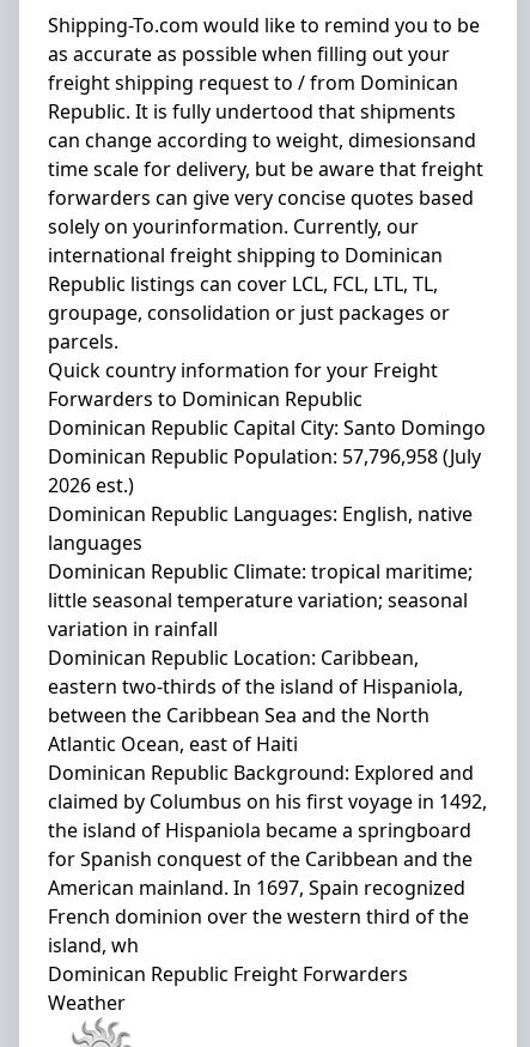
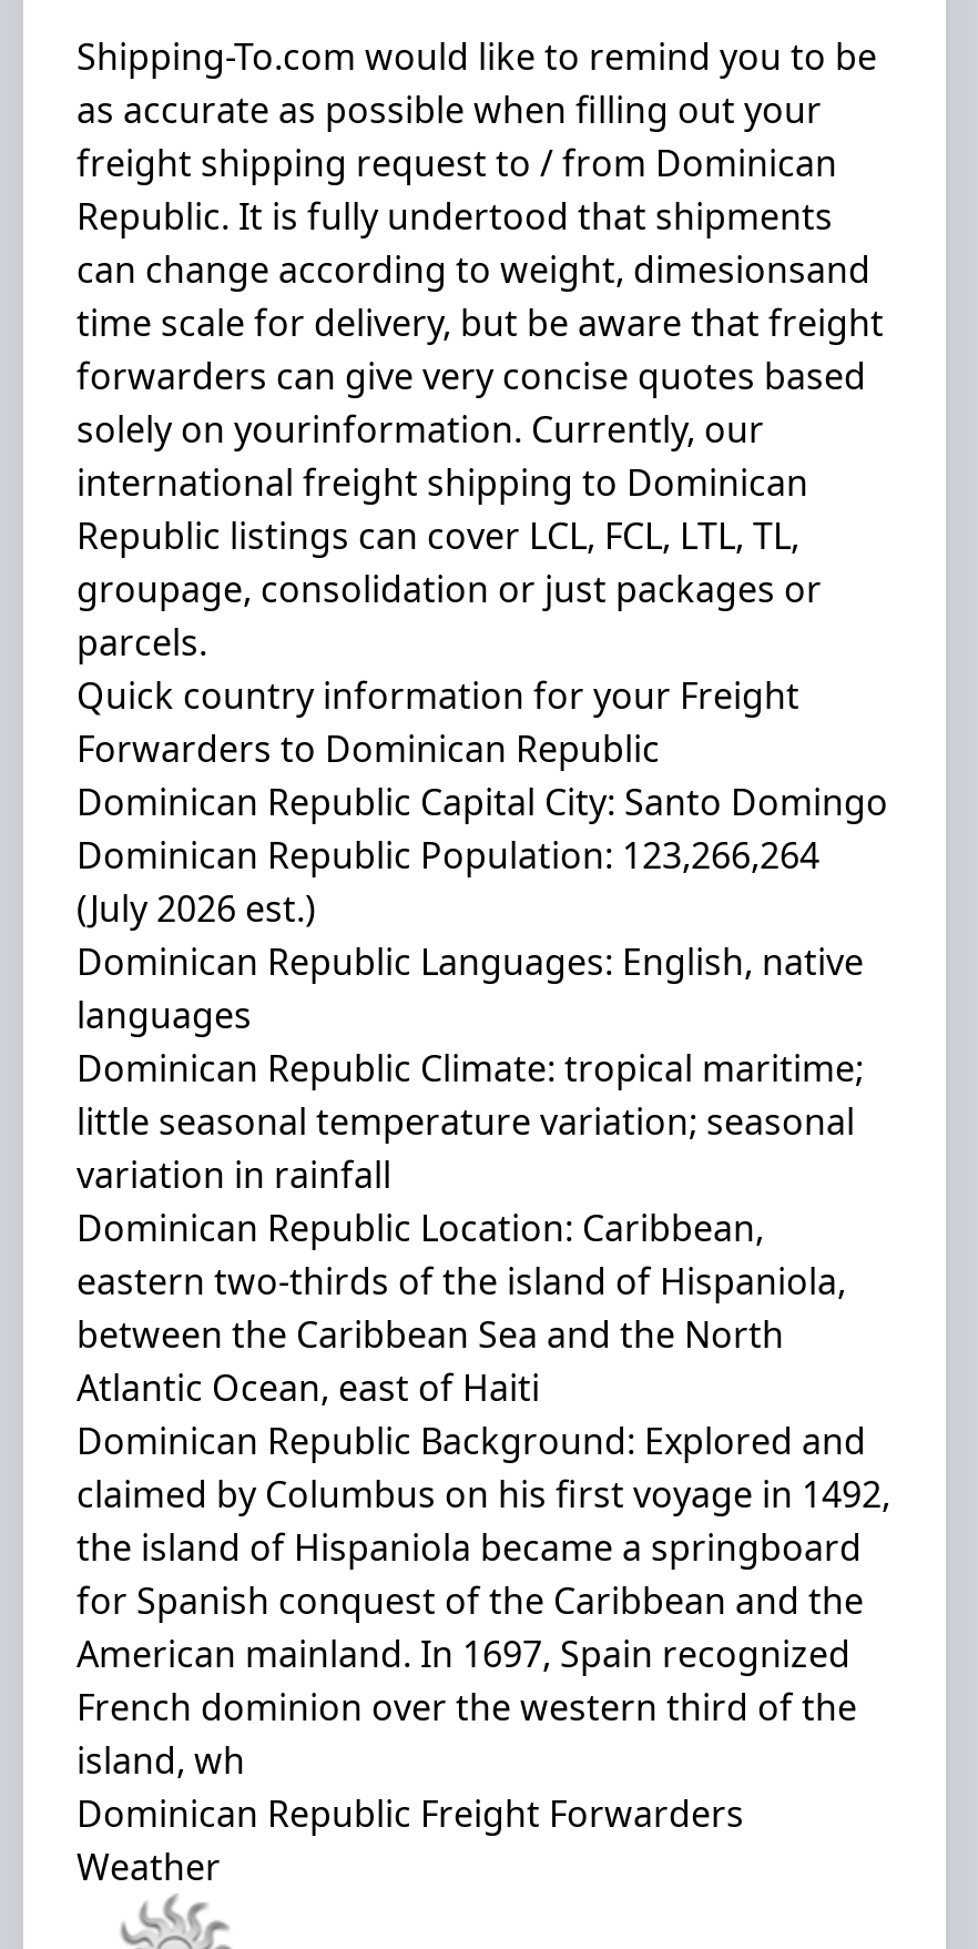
- Dominican Republic Population: 57,796,958 (July
- 2026 est.)
+ Dominican Republic Population: 123,266,264
+ (July 2026 est.)
